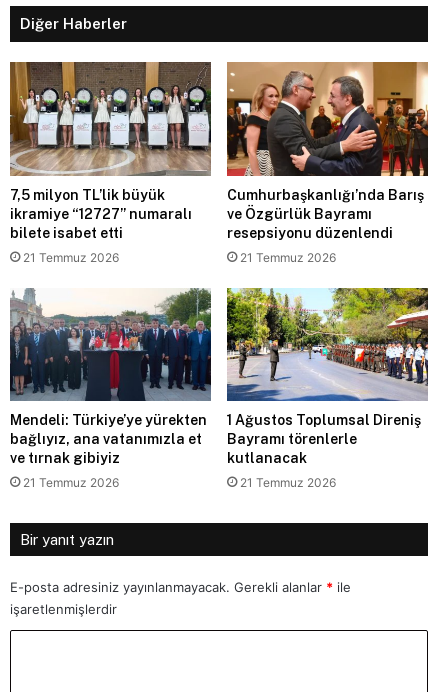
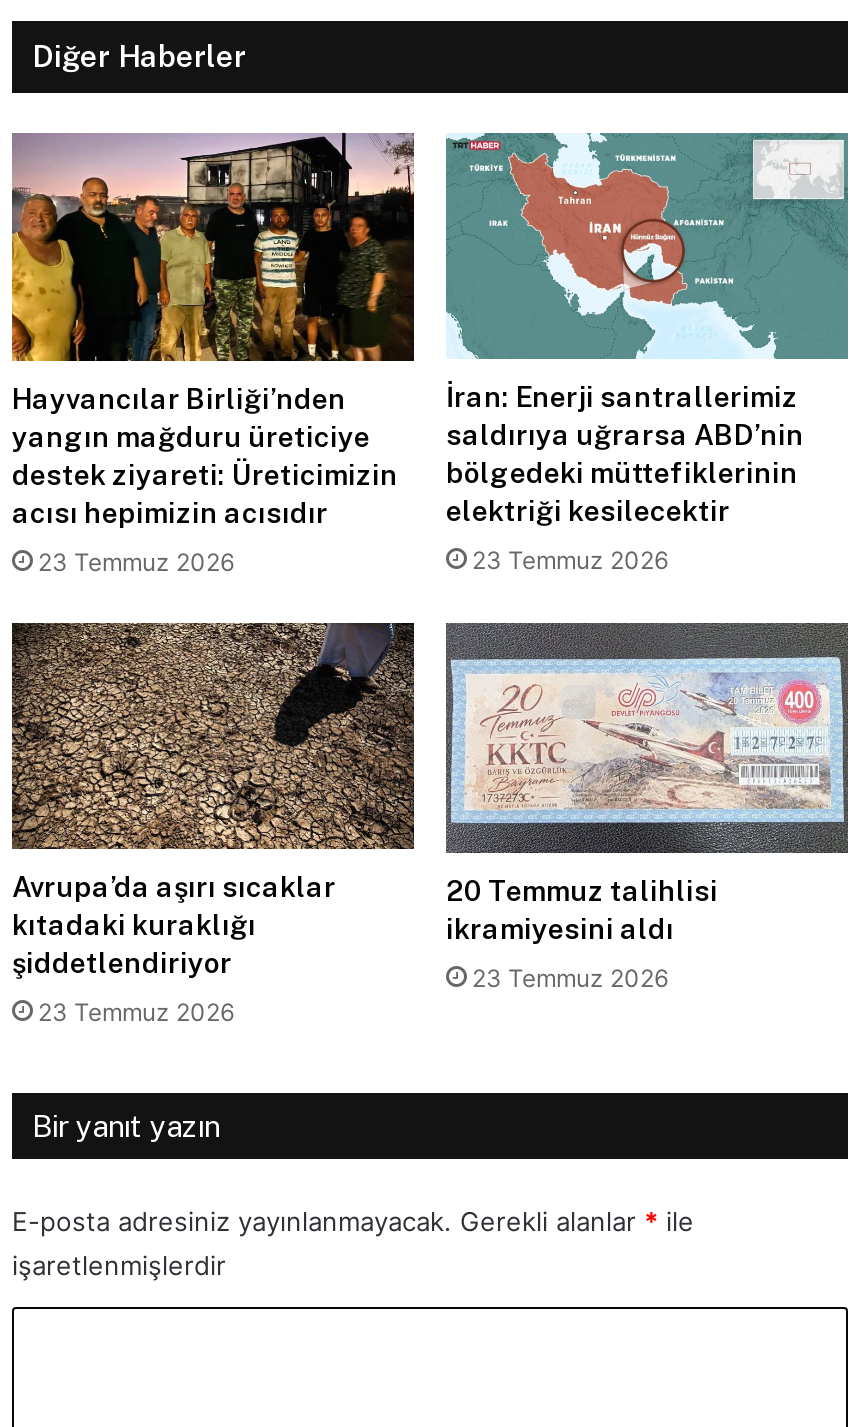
- [image]
- 7,5 milyon TL’lik büyük
- ikramiye “12727” numaralı
- bilete isabet etti
+ [image]
+ Hayvancılar Birliği’nden
+ yangın mağduru üreticiye
+ destek ziyareti: Üreticimizin
+ acısı hepimizin acısıdır

- [image]
- Cumhurbaşkanlığı’nda Barış
- ve Özgürlük Bayramı
- resepsiyonu düzenlendi
+ [image]
+ İran: Enerji santrallerimiz
+ saldırıya uğrarsa ABD’nin
+ bölgedeki müttefiklerinin
+ elektriği kesilecektir

- 21 Temmuz 2026
+ 23 Temmuz 2026

- 21 Temmuz 2026
+ 23 Temmuz 2026

- [image]
- Mendeli: Türkiye’ye yürekten
- bağlıyız, ana vatanımızla et
- ve tırnak gibiyiz
+ [image]
+ Avrupa’da aşırı sıcaklar
+ kıtadaki kuraklığı
+ şiddetlendiriyor

- [image]
- 1 Ağustos Toplumsal Direniş
- Bayramı törenlerle
- kutlanacak
+ [image]
+ 20 Temmuz talihlisi
+ ikramiyesini aldı

- 21 Temmuz 2026
+ 23 Temmuz 2026

- 21 Temmuz 2026
+ 23 Temmuz 2026
